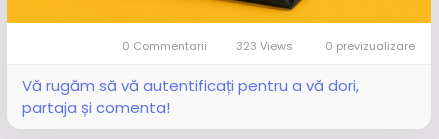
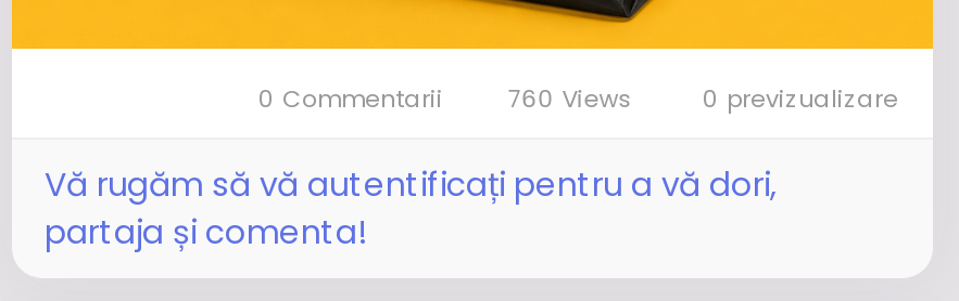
- 0 Commentarii 323 Views 0 previzualizare
+ 0 Commentarii 760 Views 0 previzualizare
